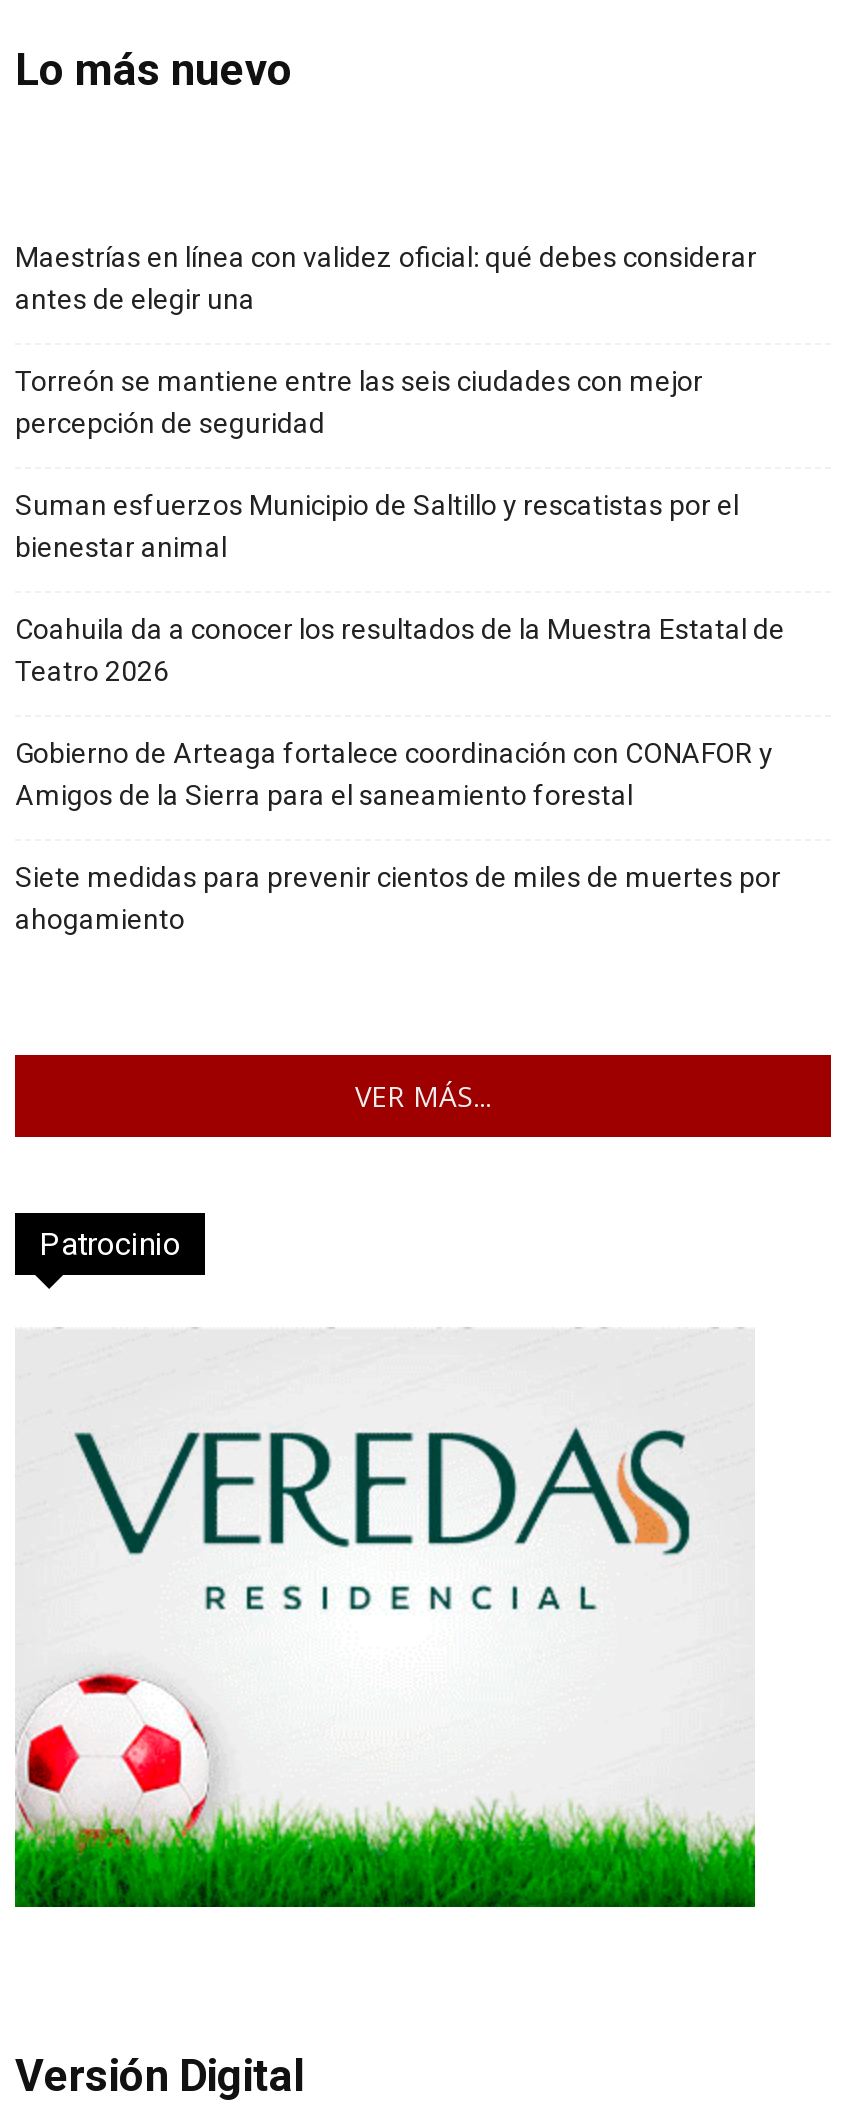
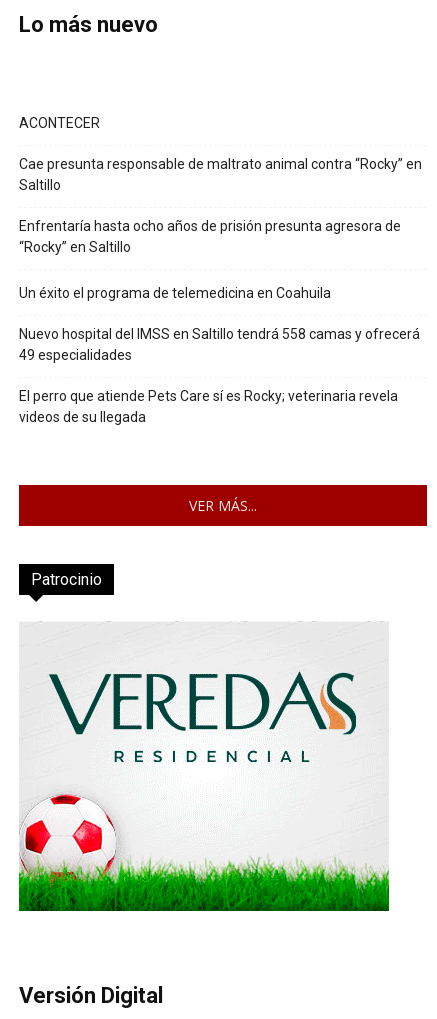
- Maestrías en línea con validez oficial: qué debes considerar
- antes de elegir una
+ ACONTECER

- Torreón se mantiene entre las seis ciudades con mejor
- percepción de seguridad
+ Cae presunta responsable de maltrato animal contra “Rocky” en
+ Saltillo

- Suman esfuerzos Municipio de Saltillo y rescatistas por el
- bienestar animal
+ Enfrentaría hasta ocho años de prisión presunta agresora de
+ “Rocky” en Saltillo

- Coahuila da a conocer los resultados de la Muestra Estatal de
- Teatro 2026
+ Un éxito el programa de telemedicina en Coahuila

- Gobierno de Arteaga fortalece coordinación con CONAFOR y
- Amigos de la Sierra para el saneamiento forestal
+ Nuevo hospital del IMSS en Saltillo tendrá 558 camas y ofrecerá
+ 49 especialidades

- Siete medidas para prevenir cientos de miles de muertes por
- ahogamiento
+ El perro que atiende Pets Care sí es Rocky; veterinaria revela
+ videos de su llegada
